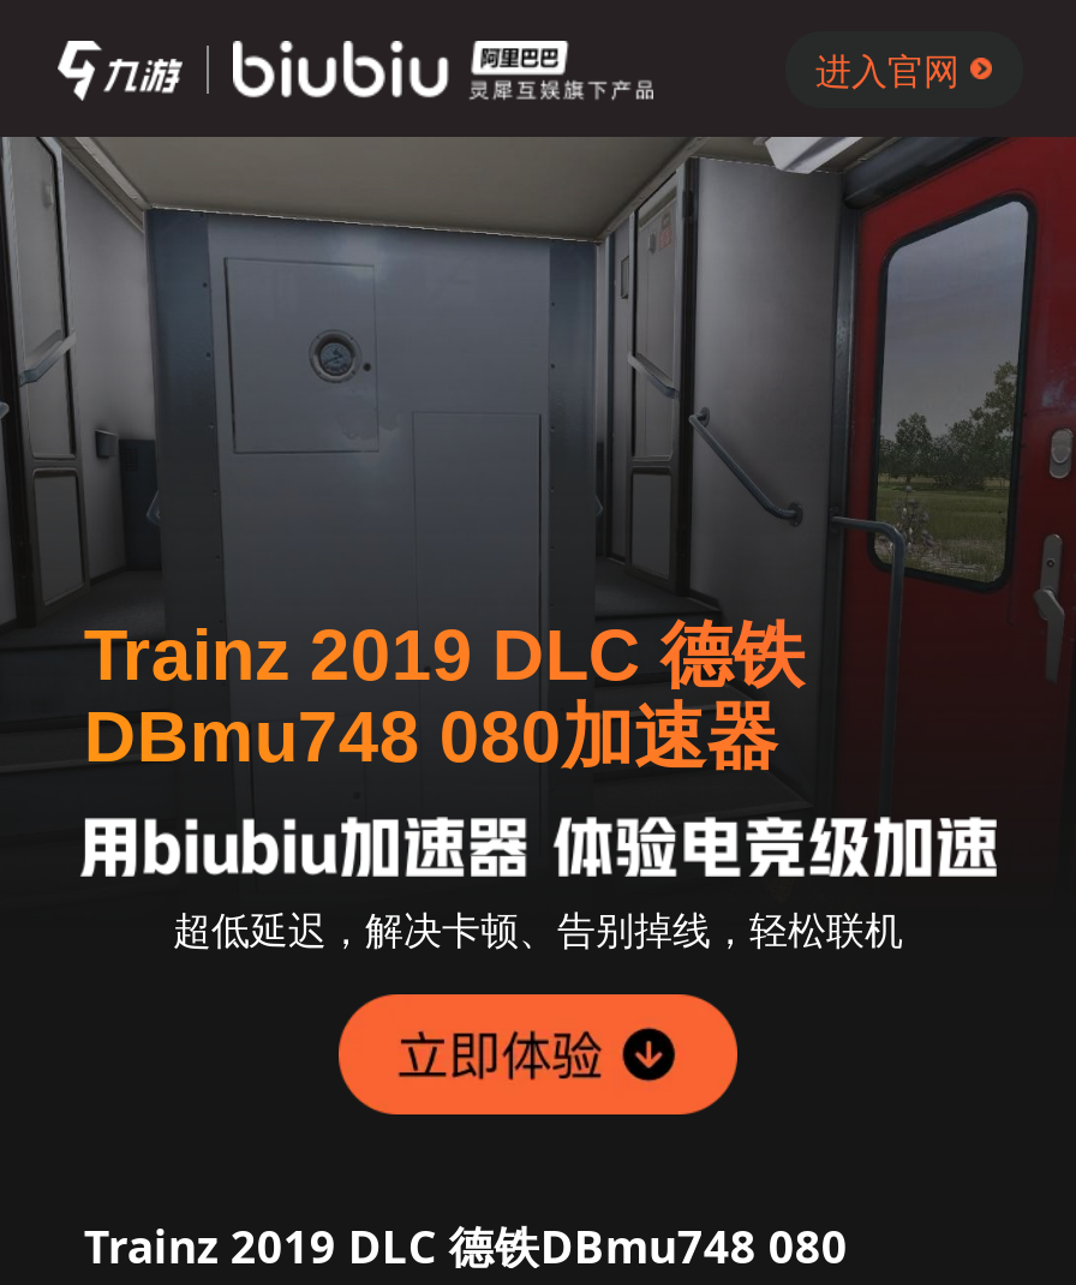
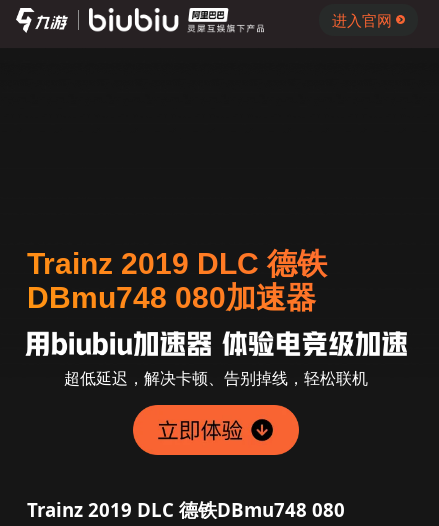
- [image]
